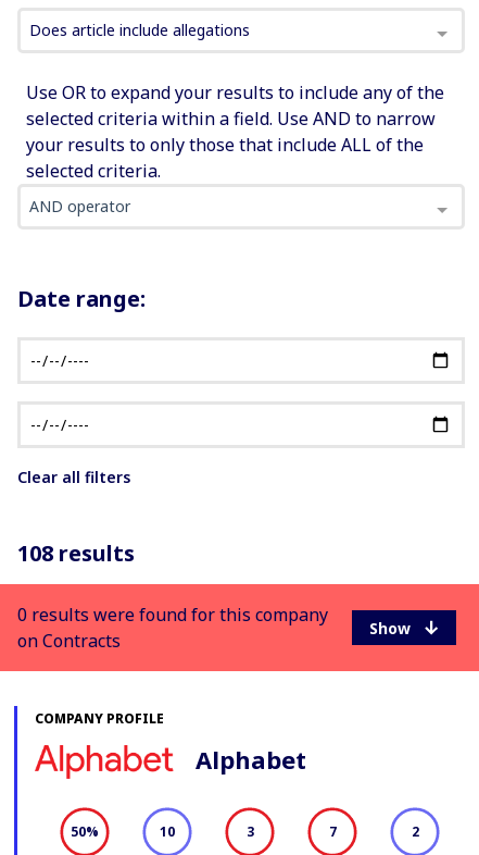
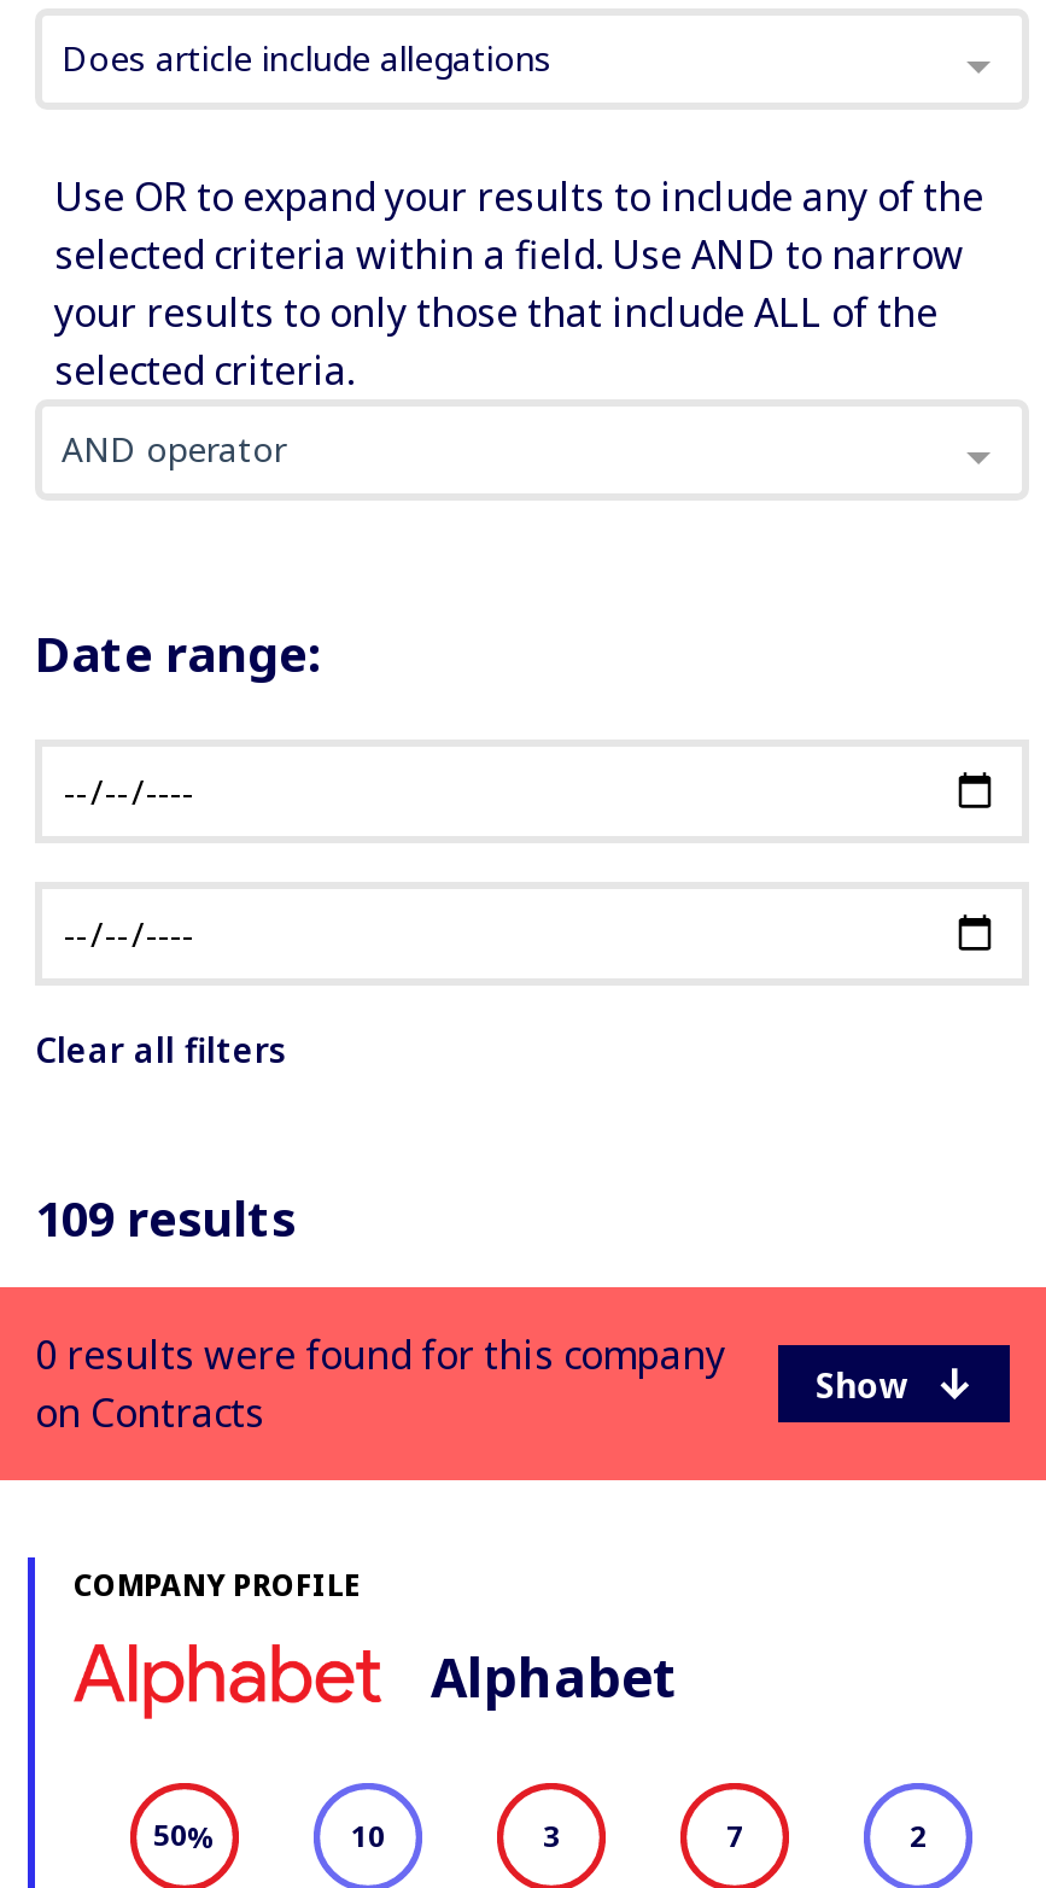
- 108 results
+ 109 results
